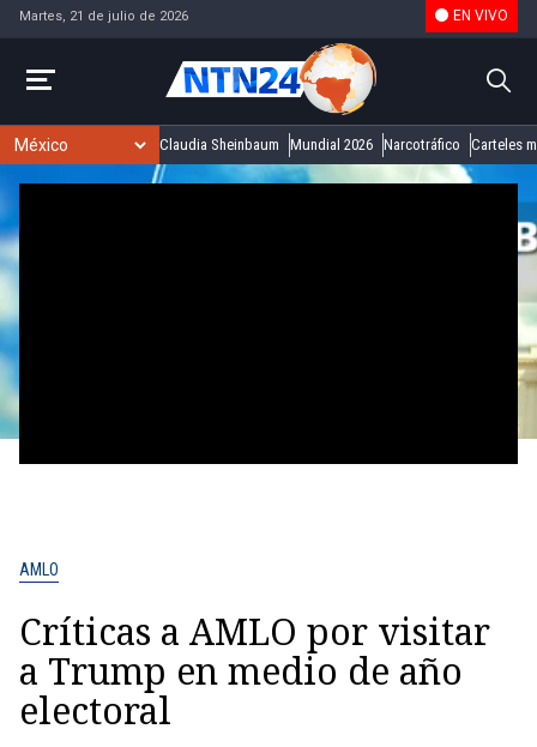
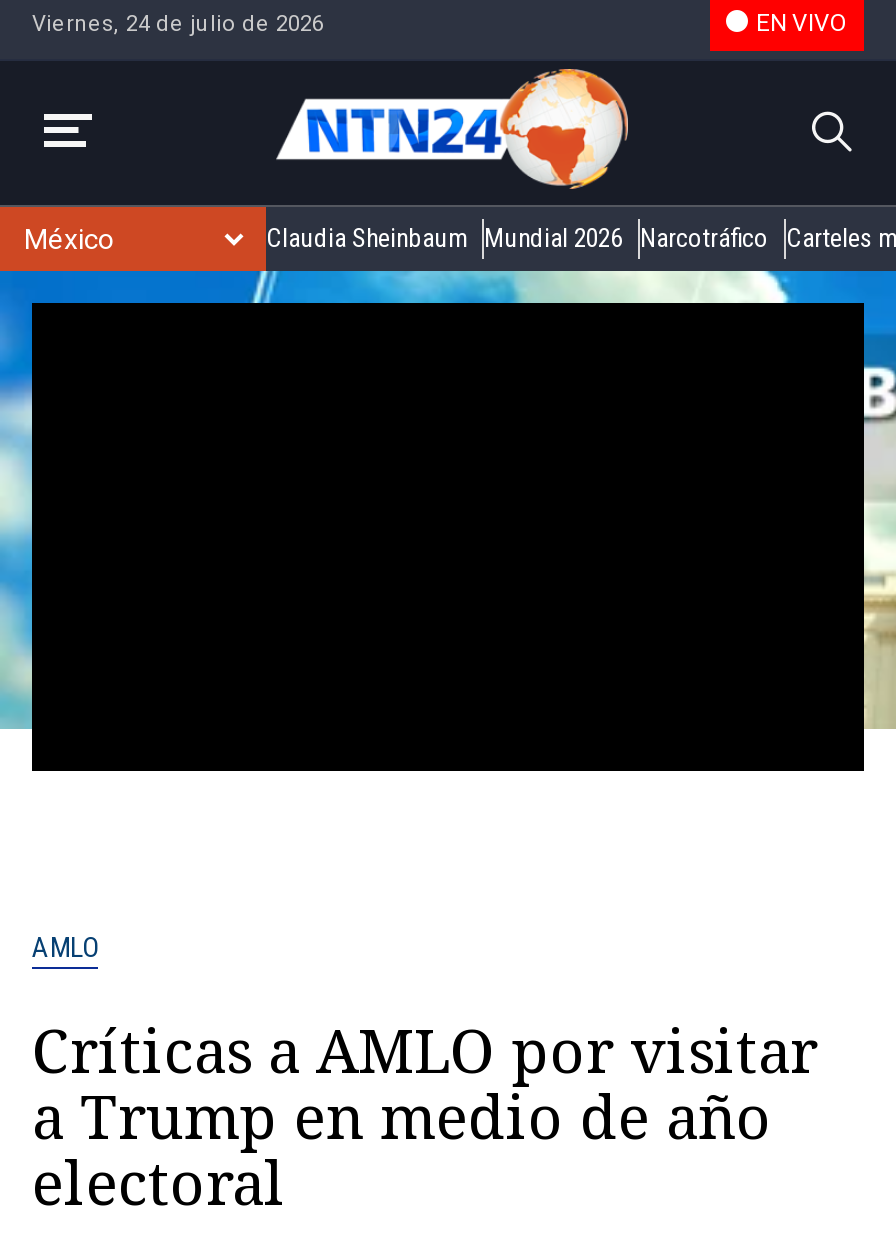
- Martes, 21 de julio de 2026
+ Viernes, 24 de julio de 2026
